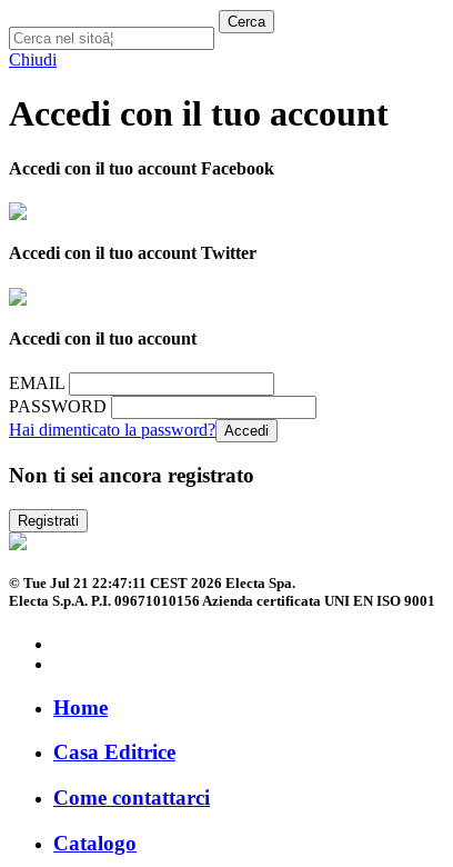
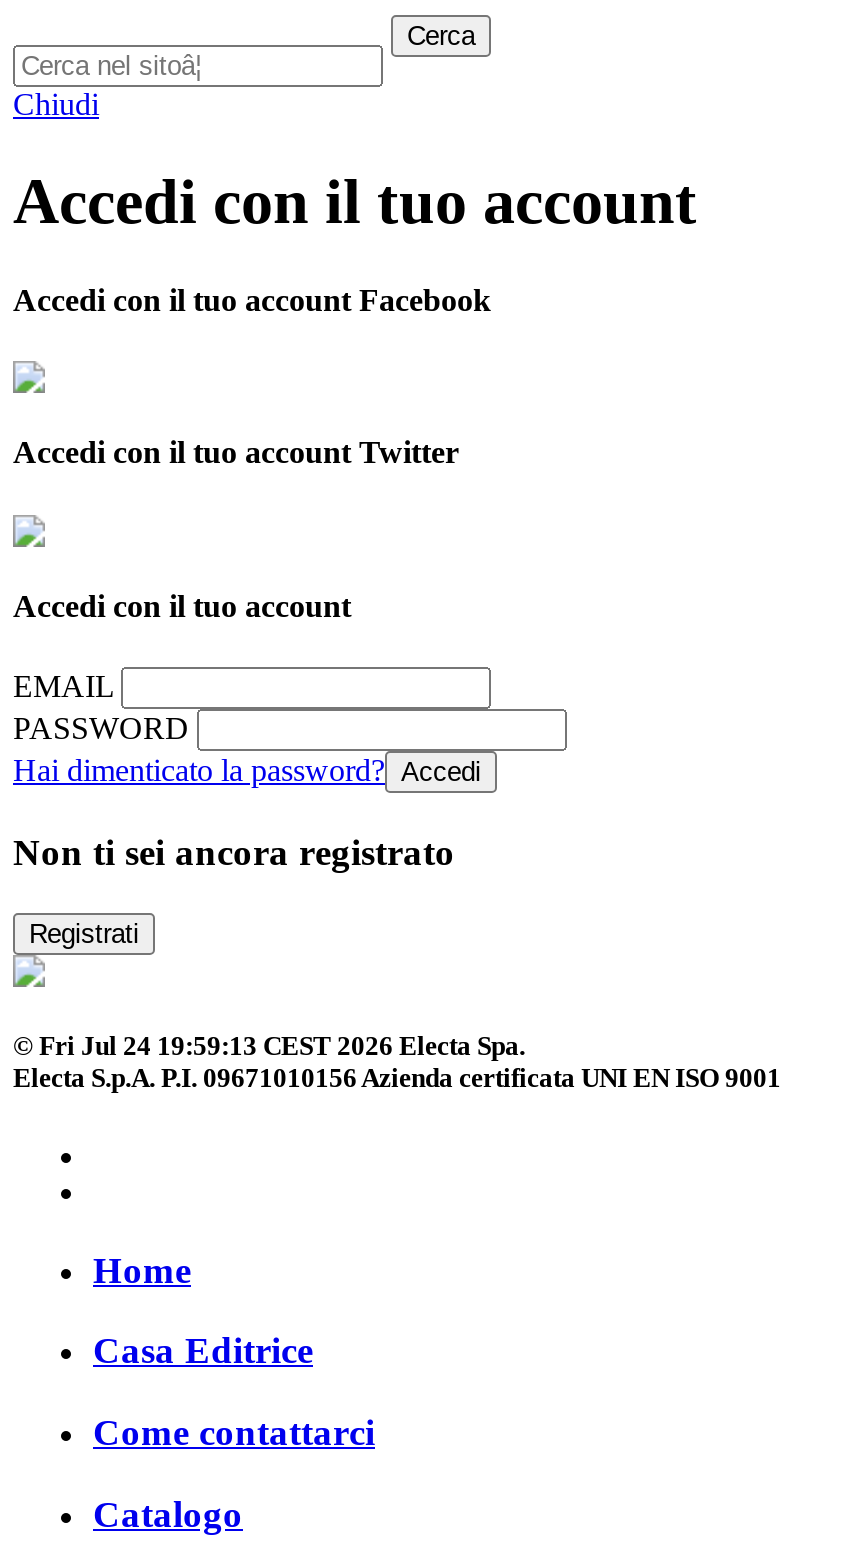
- © Tue Jul 21 22:47:11 CEST 2026 Electa Spa.
+ © Fri Jul 24 19:59:13 CEST 2026 Electa Spa.
